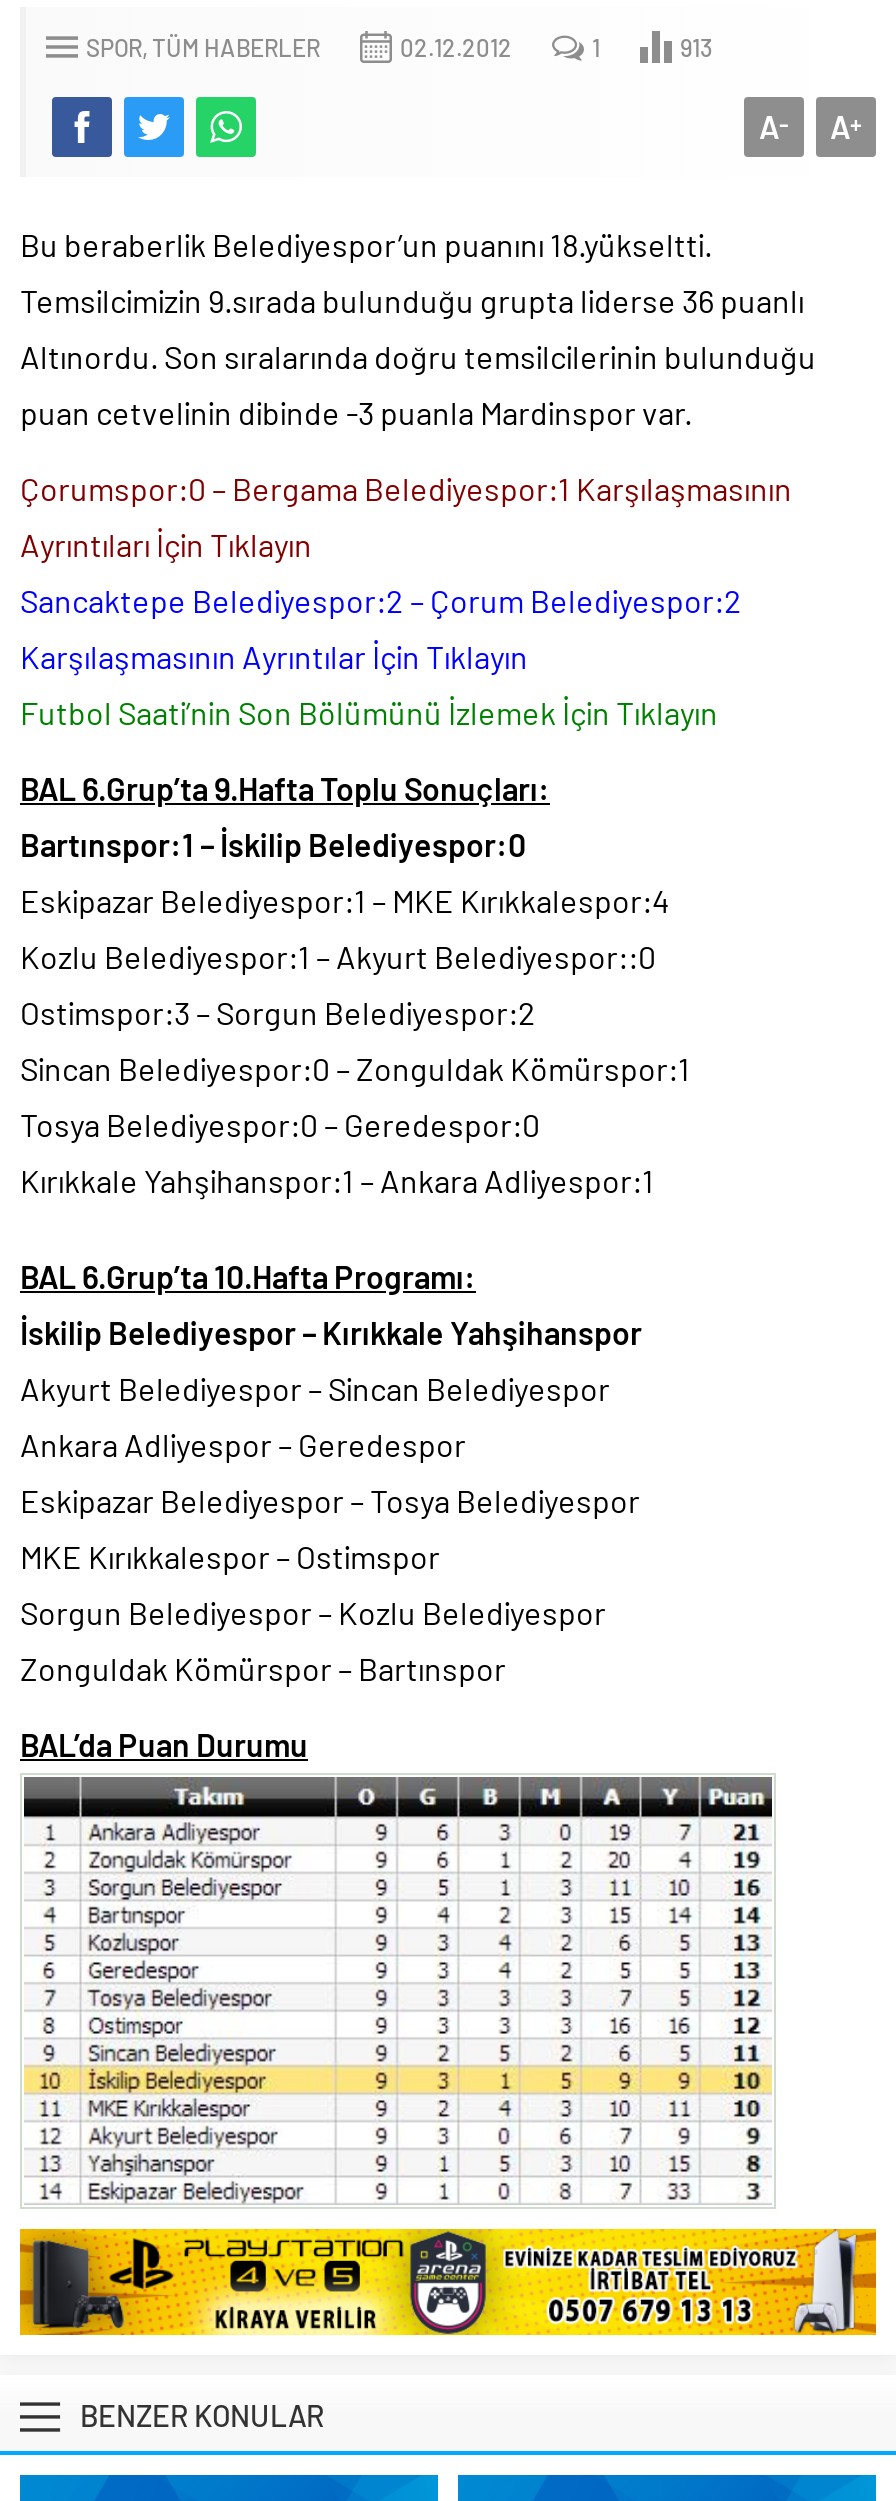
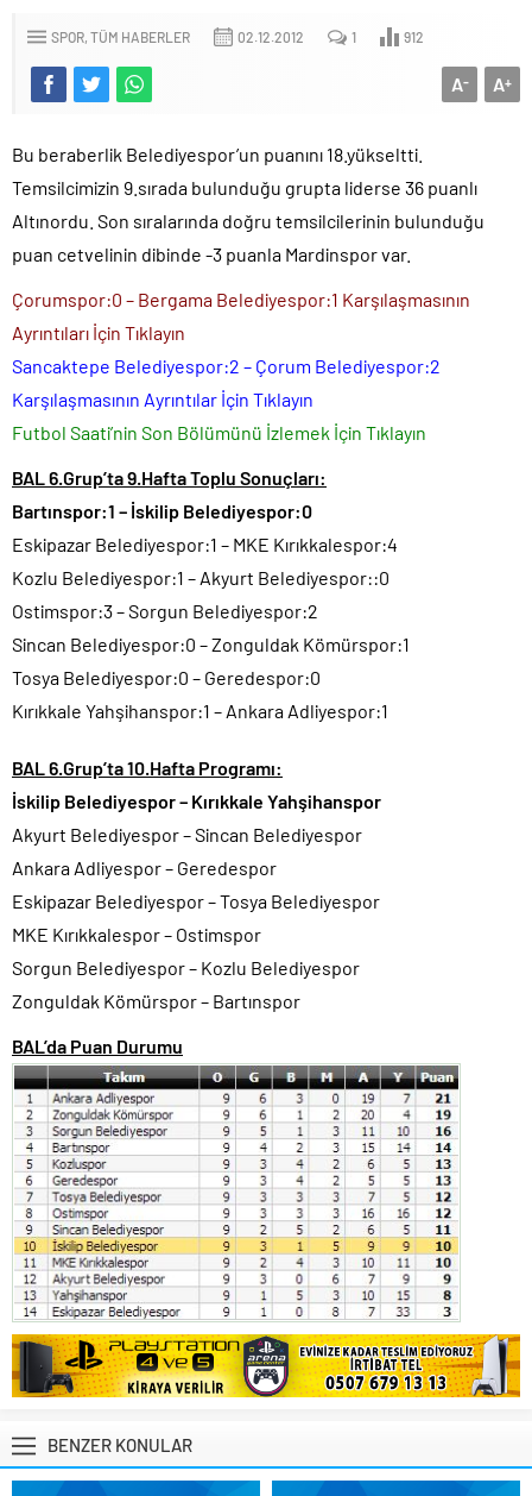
- 913
+ 912
